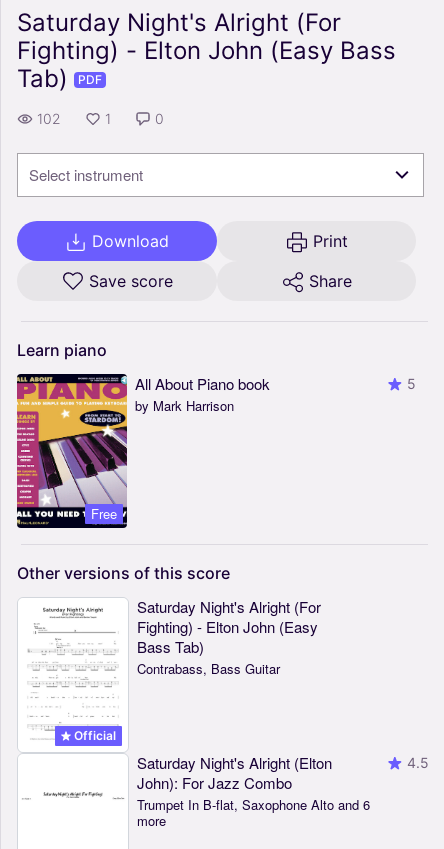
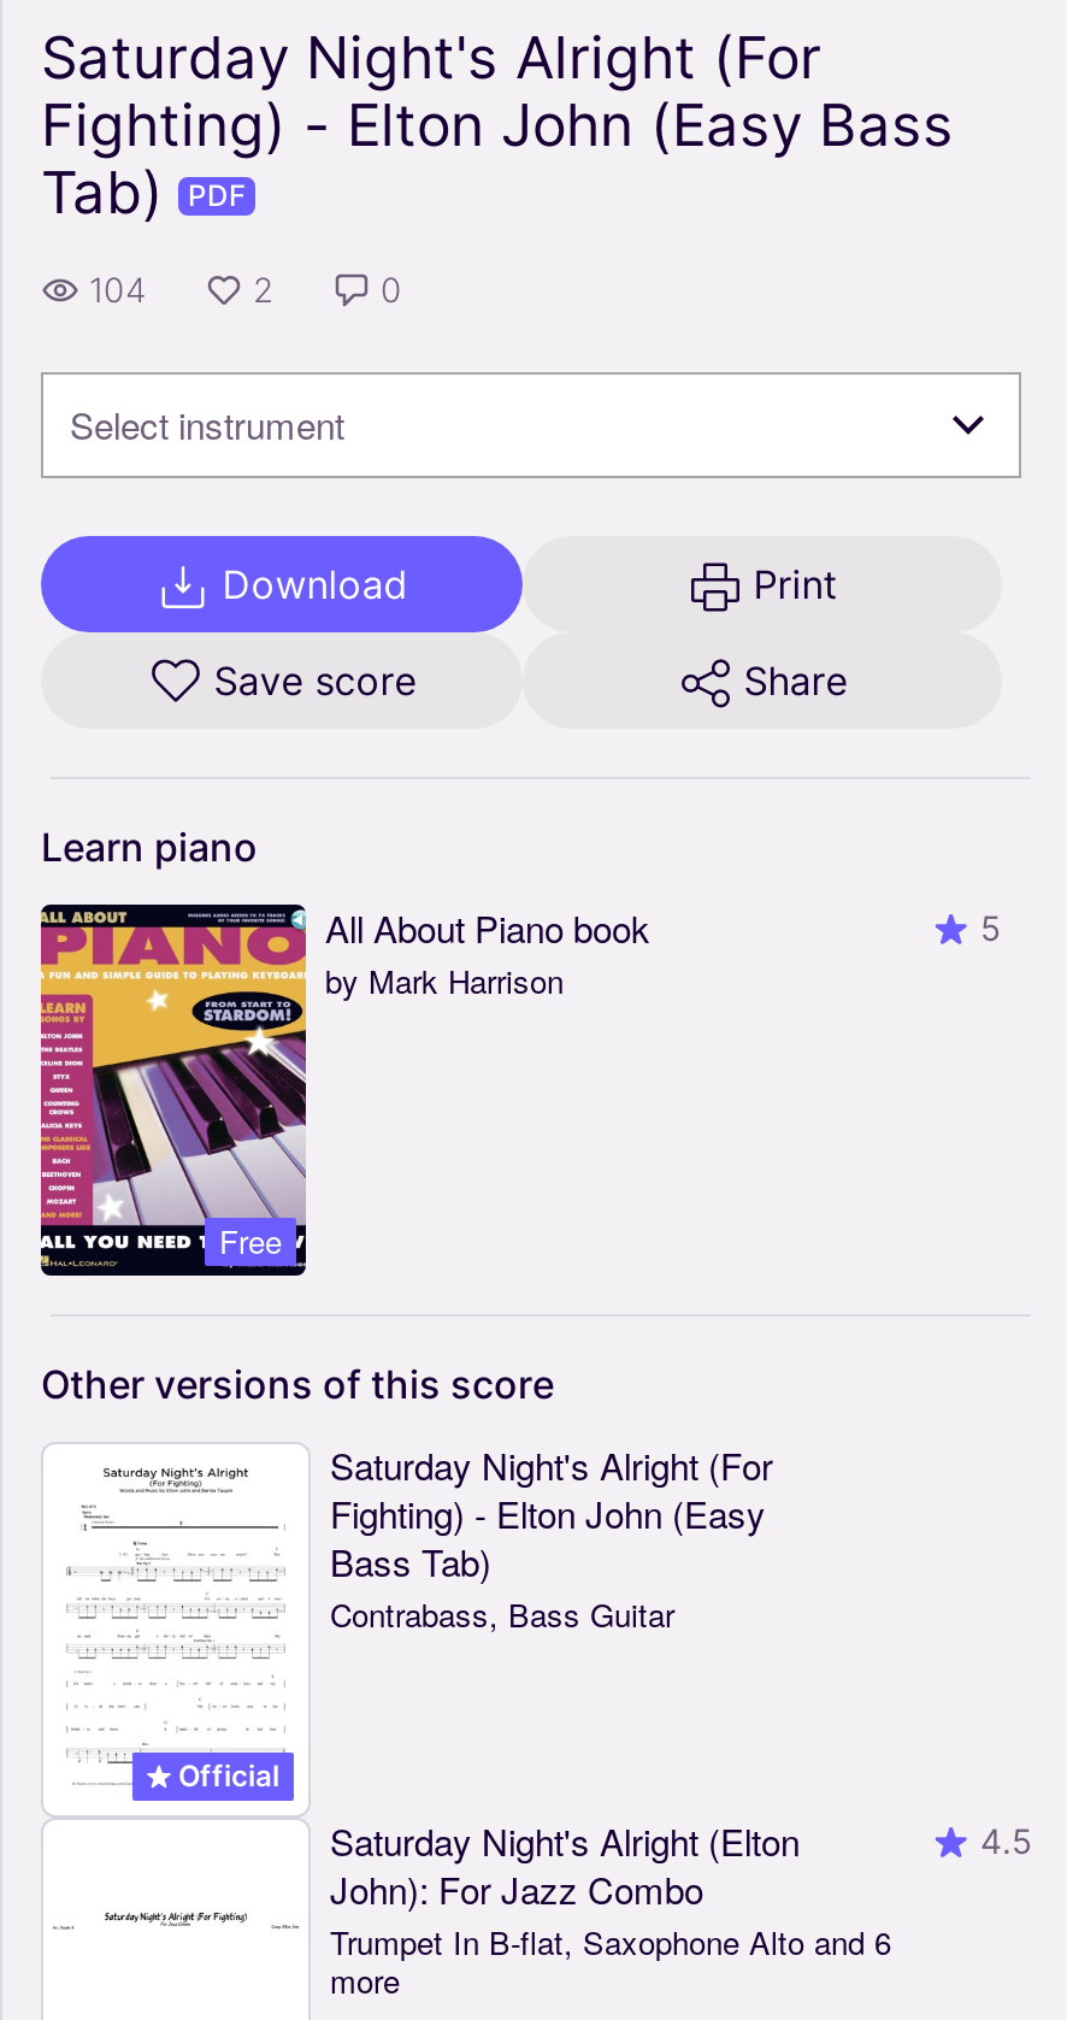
- 102
+ 104

- 1
+ 2
